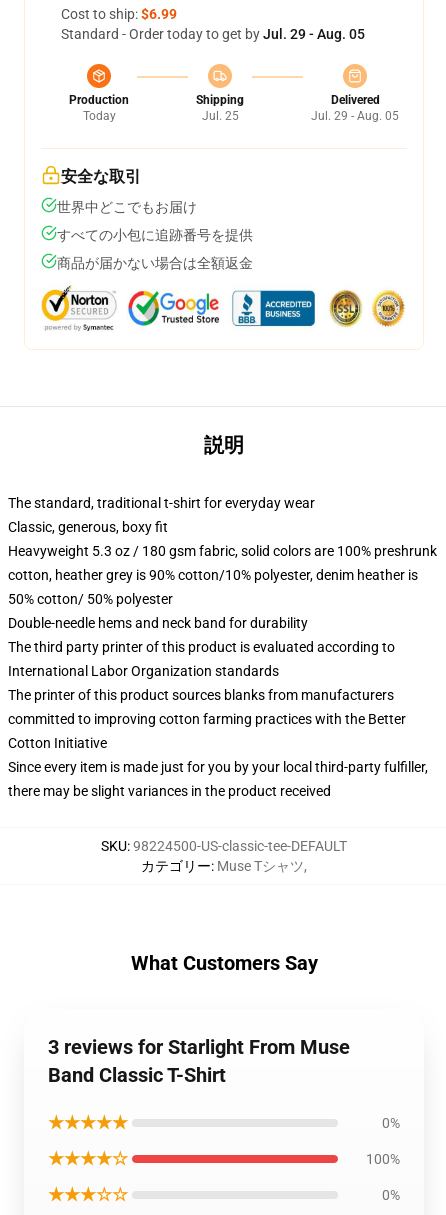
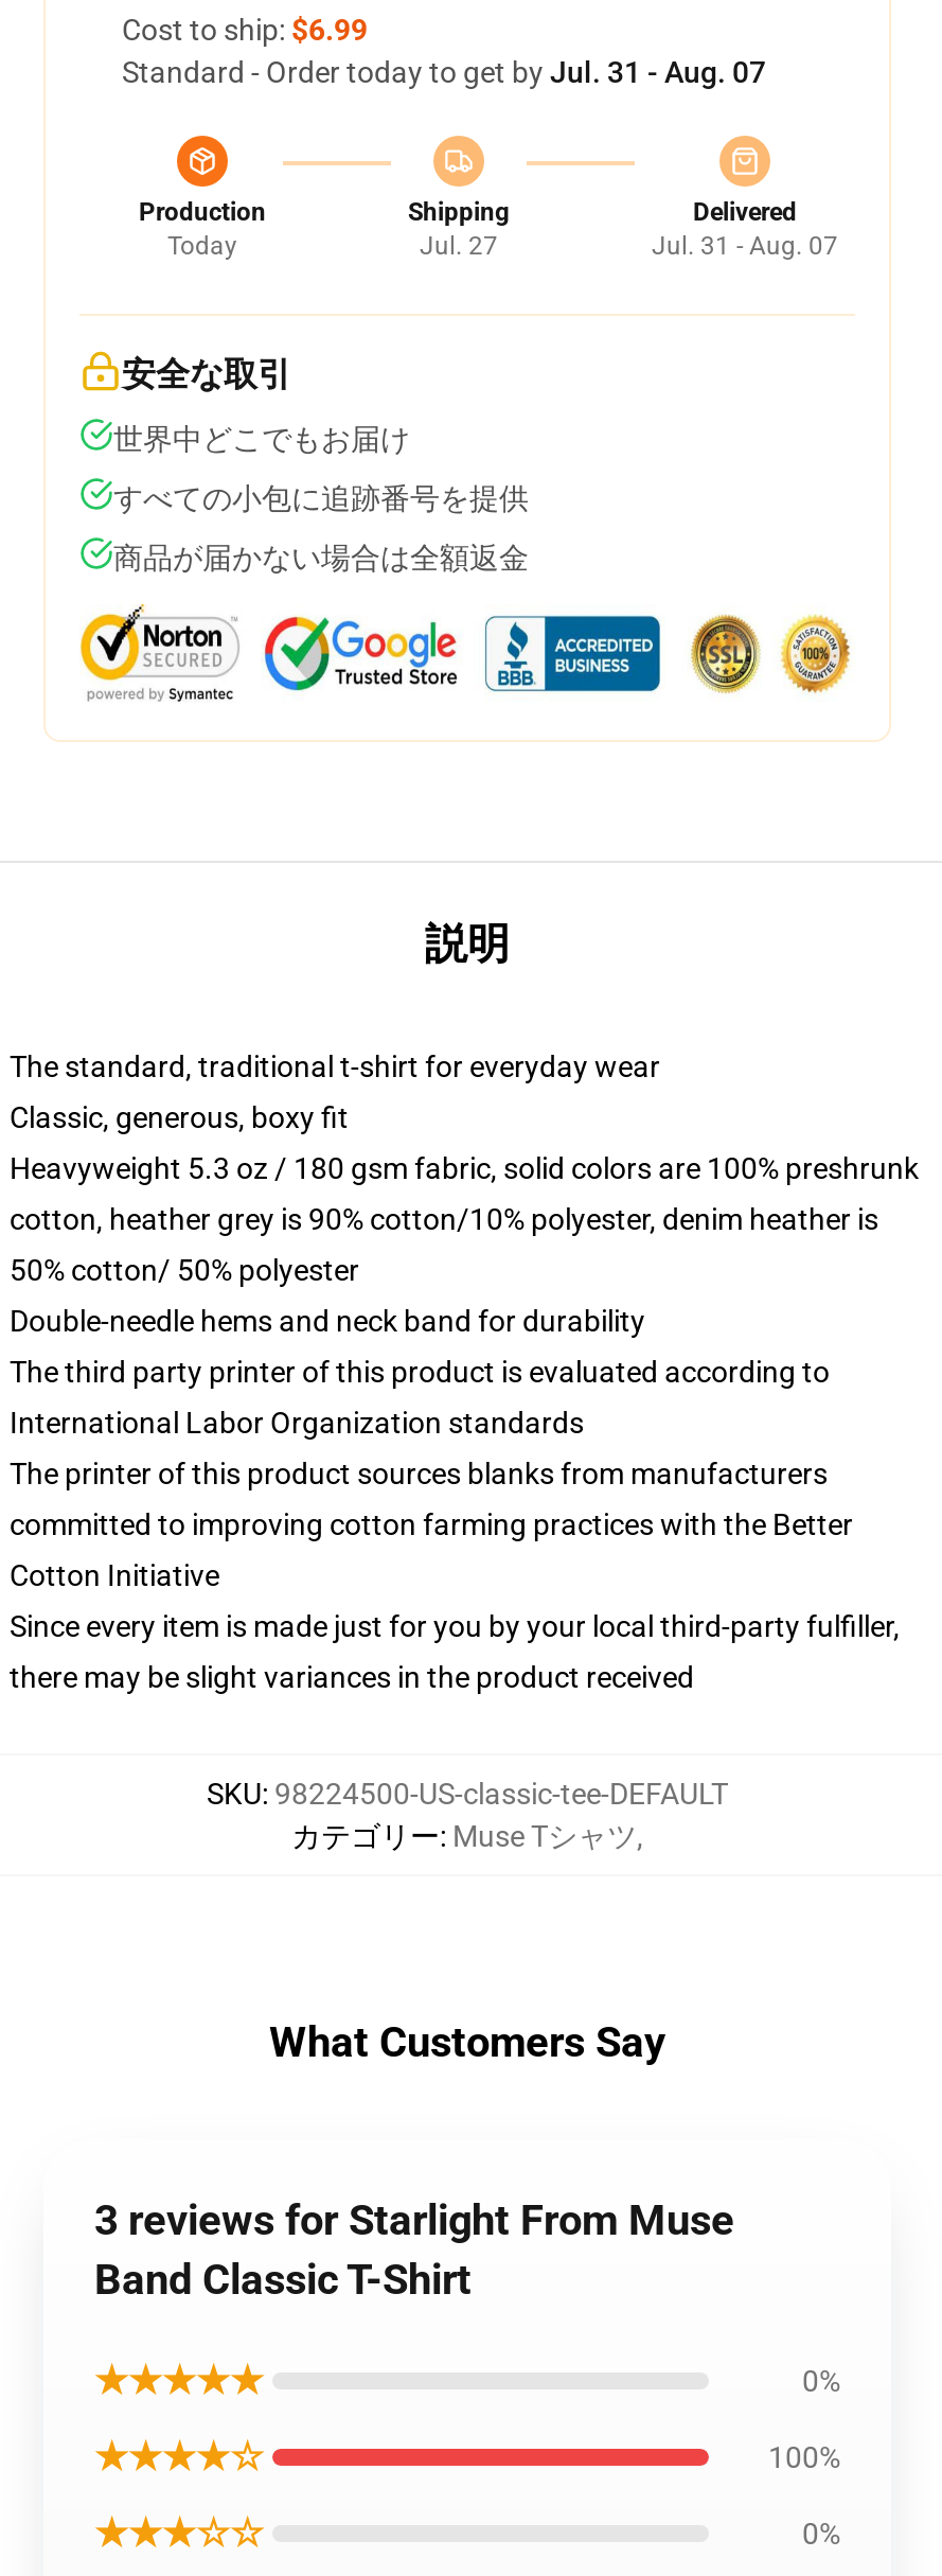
- Standard - Order today to get by Jul. 29 - Aug. 05
+ Standard - Order today to get by Jul. 31 - Aug. 07

- Jul. 25
+ Jul. 27

- Jul. 29 - Aug. 05
+ Jul. 31 - Aug. 07
